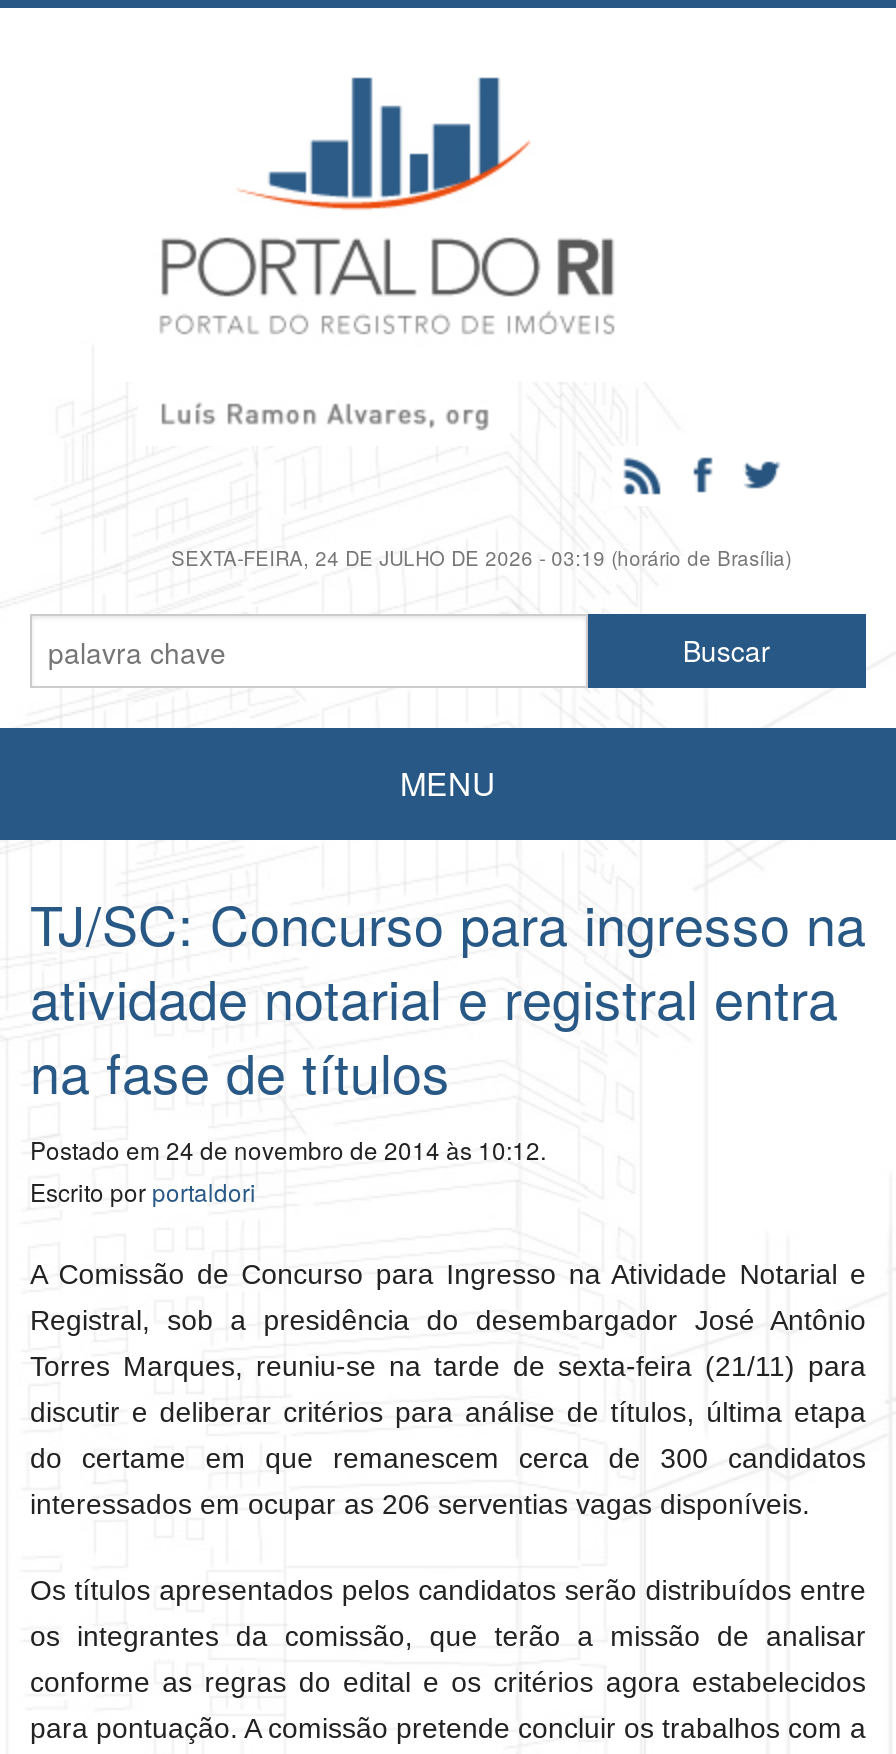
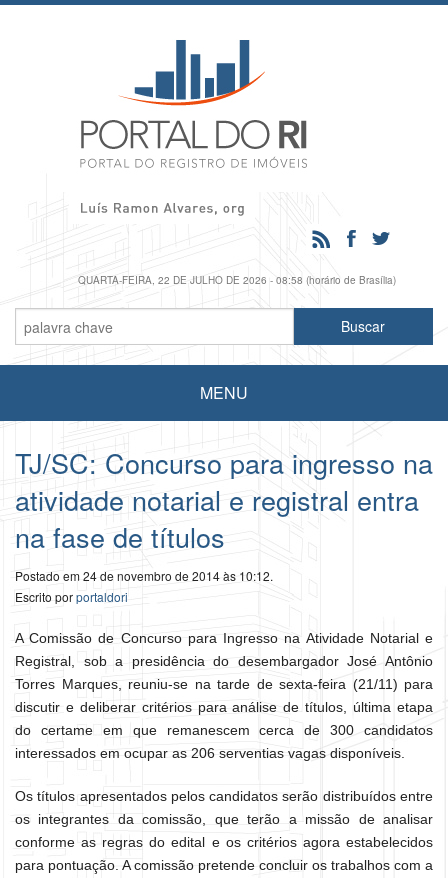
- SEXTA-FEIRA, 24 DE JULHO DE 2026 - 03:19 (horário de Brasília)
+ QUARTA-FEIRA, 22 DE JULHO DE 2026 - 08:58 (horário de Brasília)
